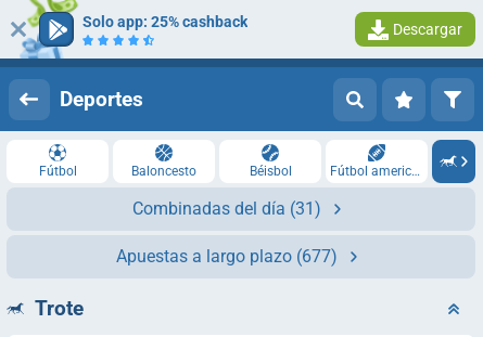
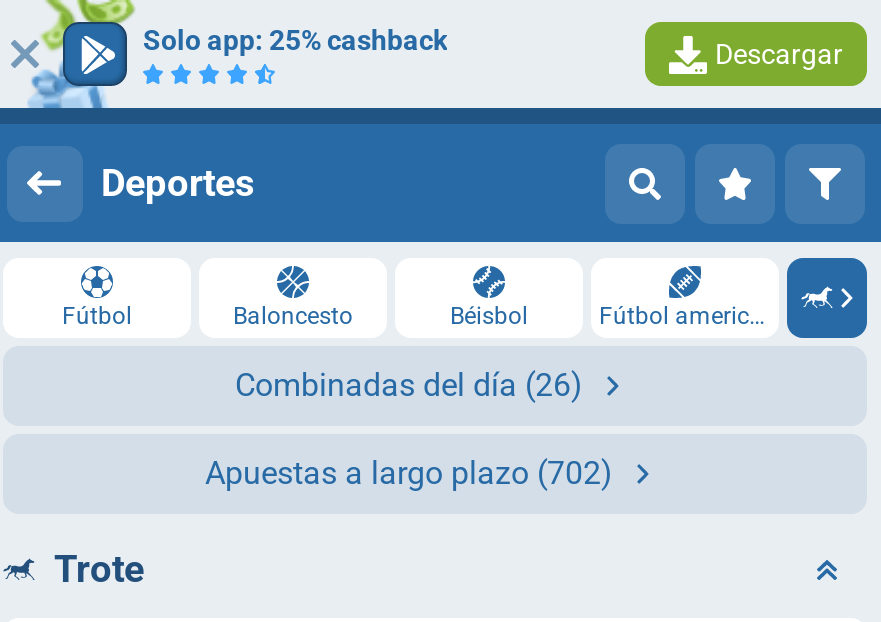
- Combinadas del día (31)
+ Combinadas del día (26)

- Apuestas a largo plazo (677)
+ Apuestas a largo plazo (702)
